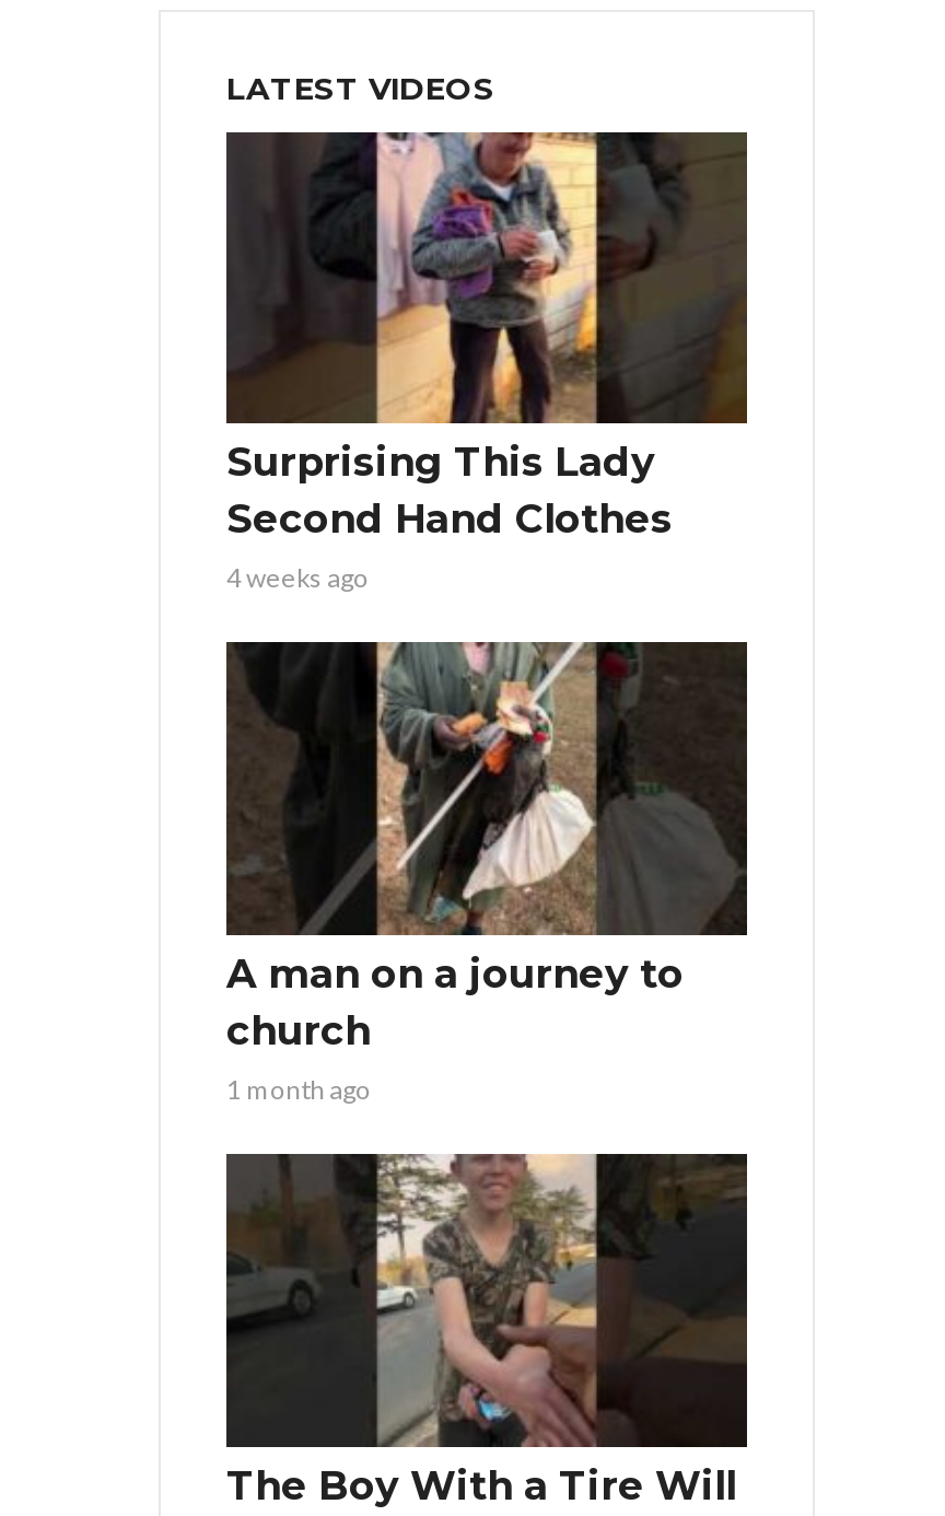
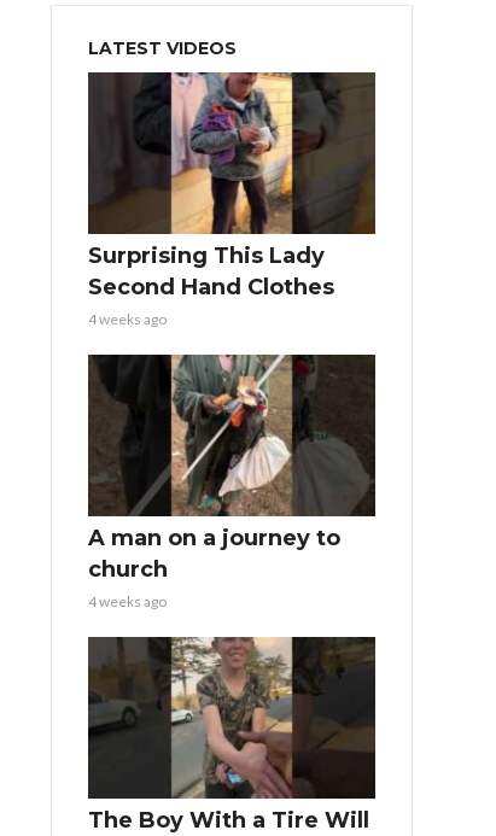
- 1 month ago
+ 4 weeks ago
